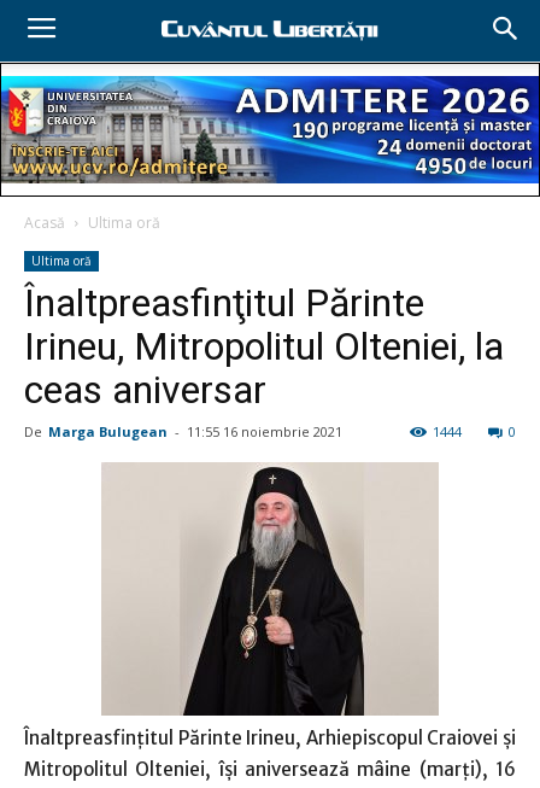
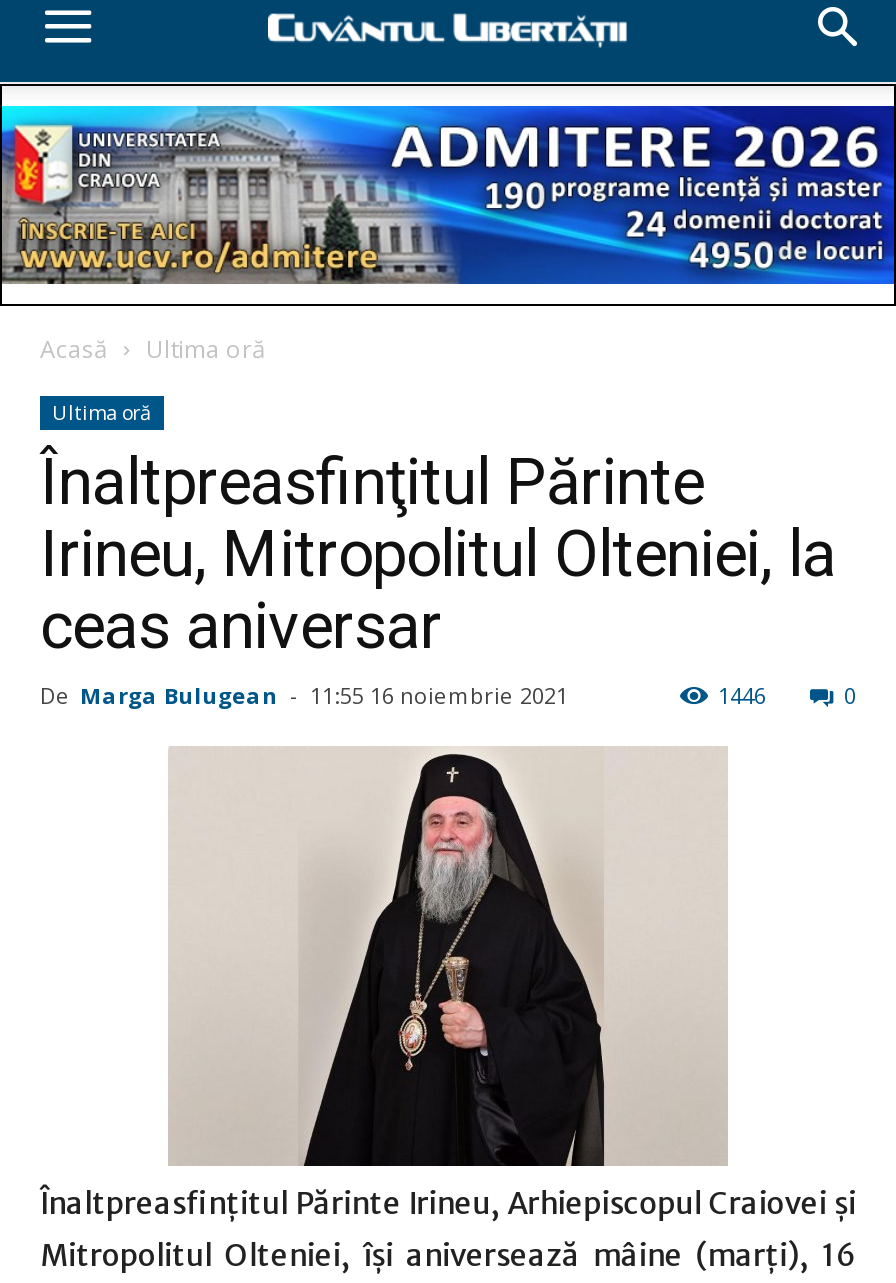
- 1444
+ 1446
